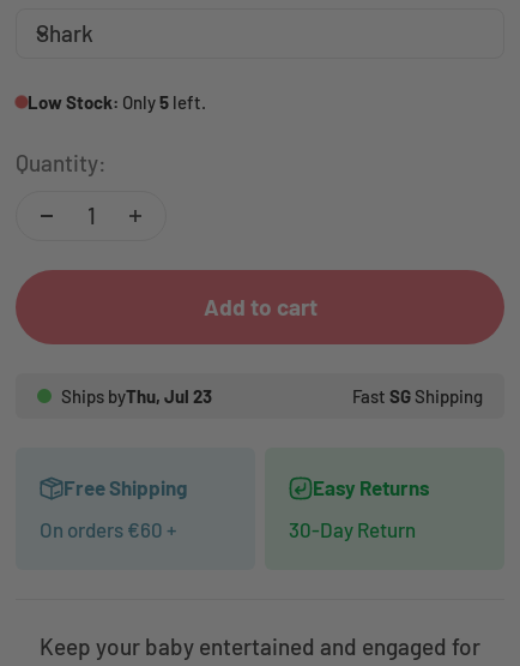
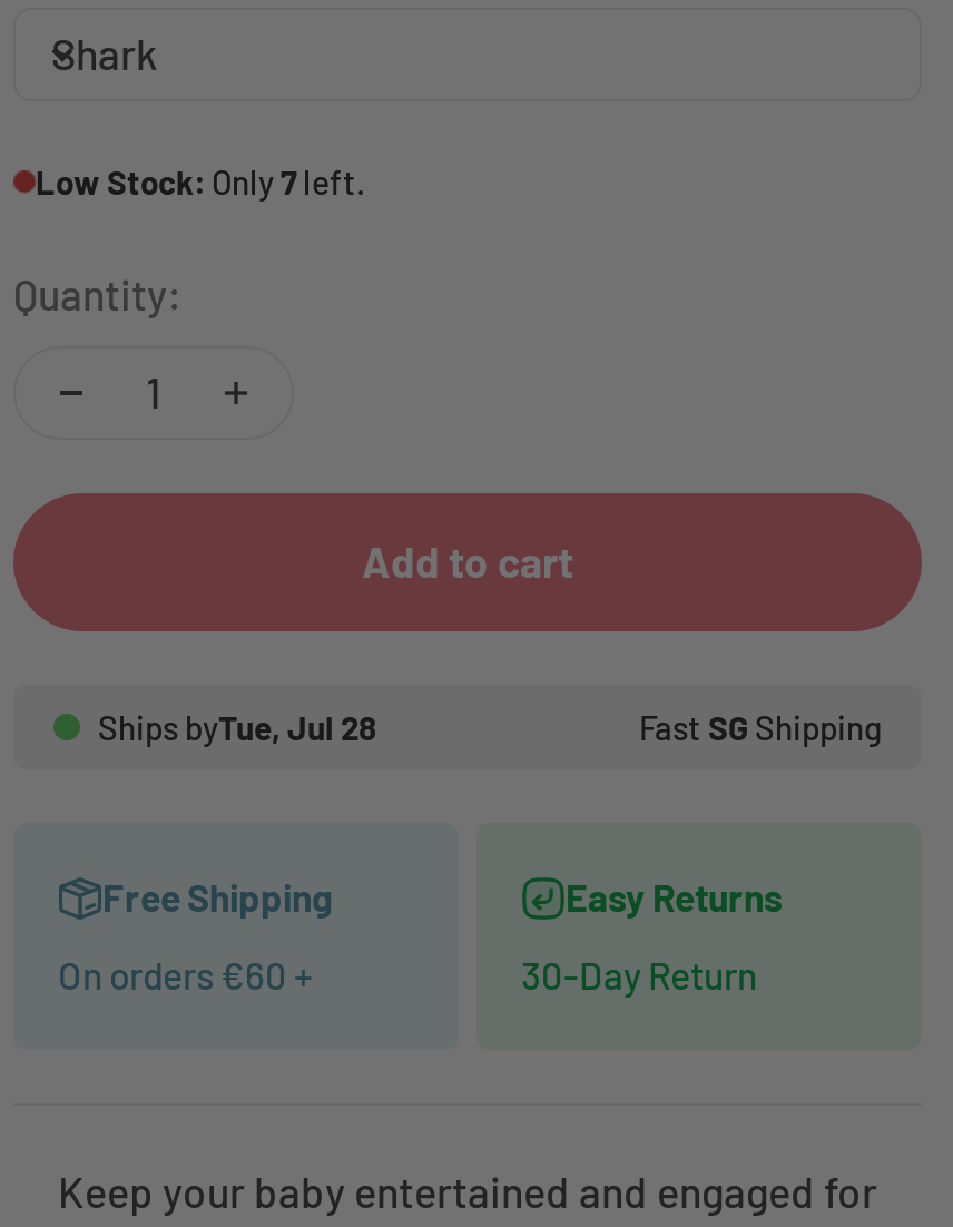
- Low Stock: Only5 left.
+ Low Stock: Only7 left.

- Ships byThu, Jul 23
+ Ships byTue, Jul 28
